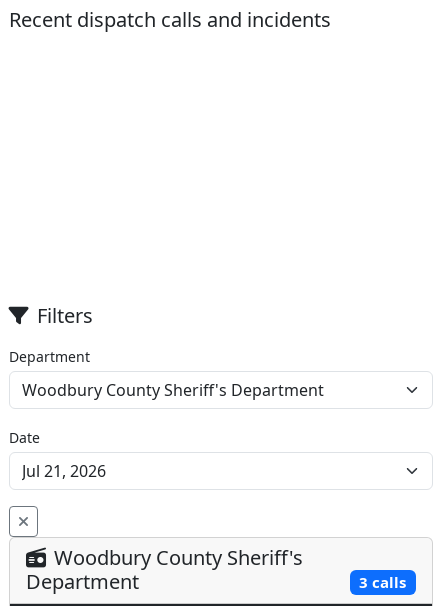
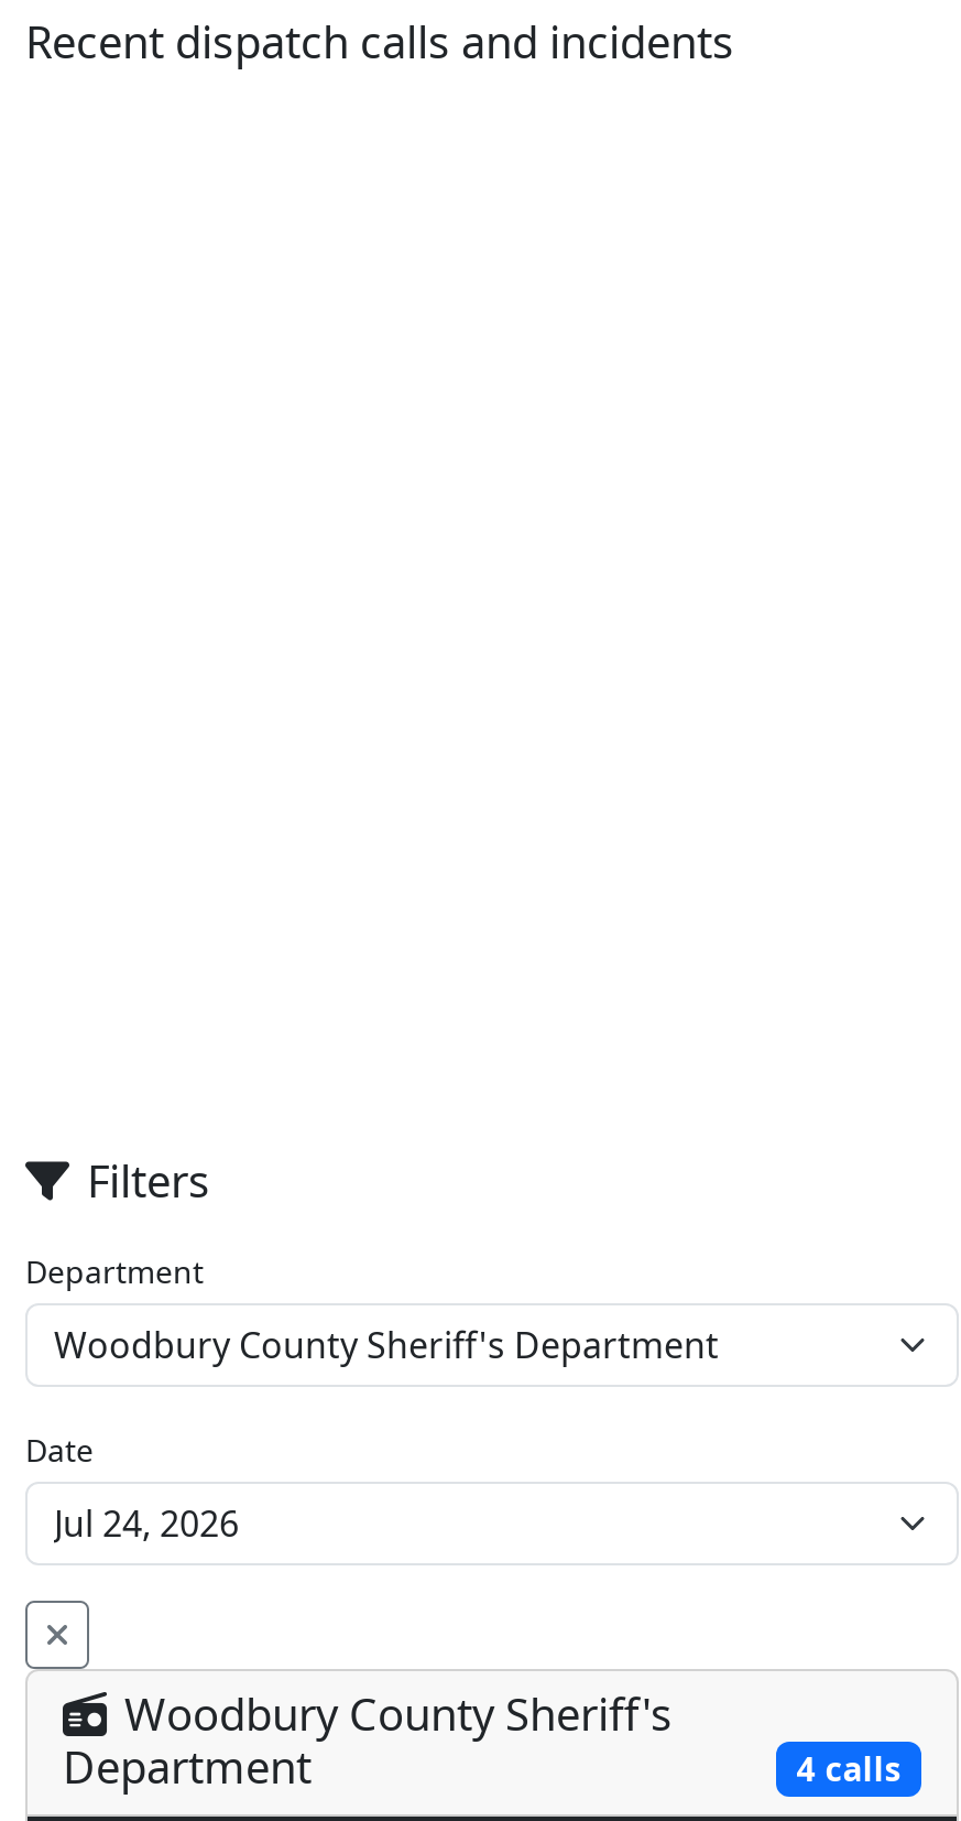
- 3 calls
+ 4 calls
